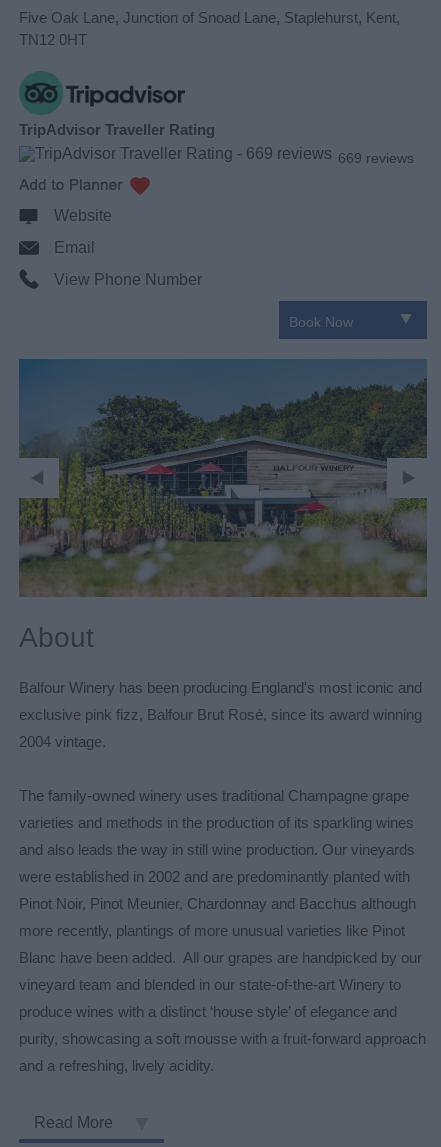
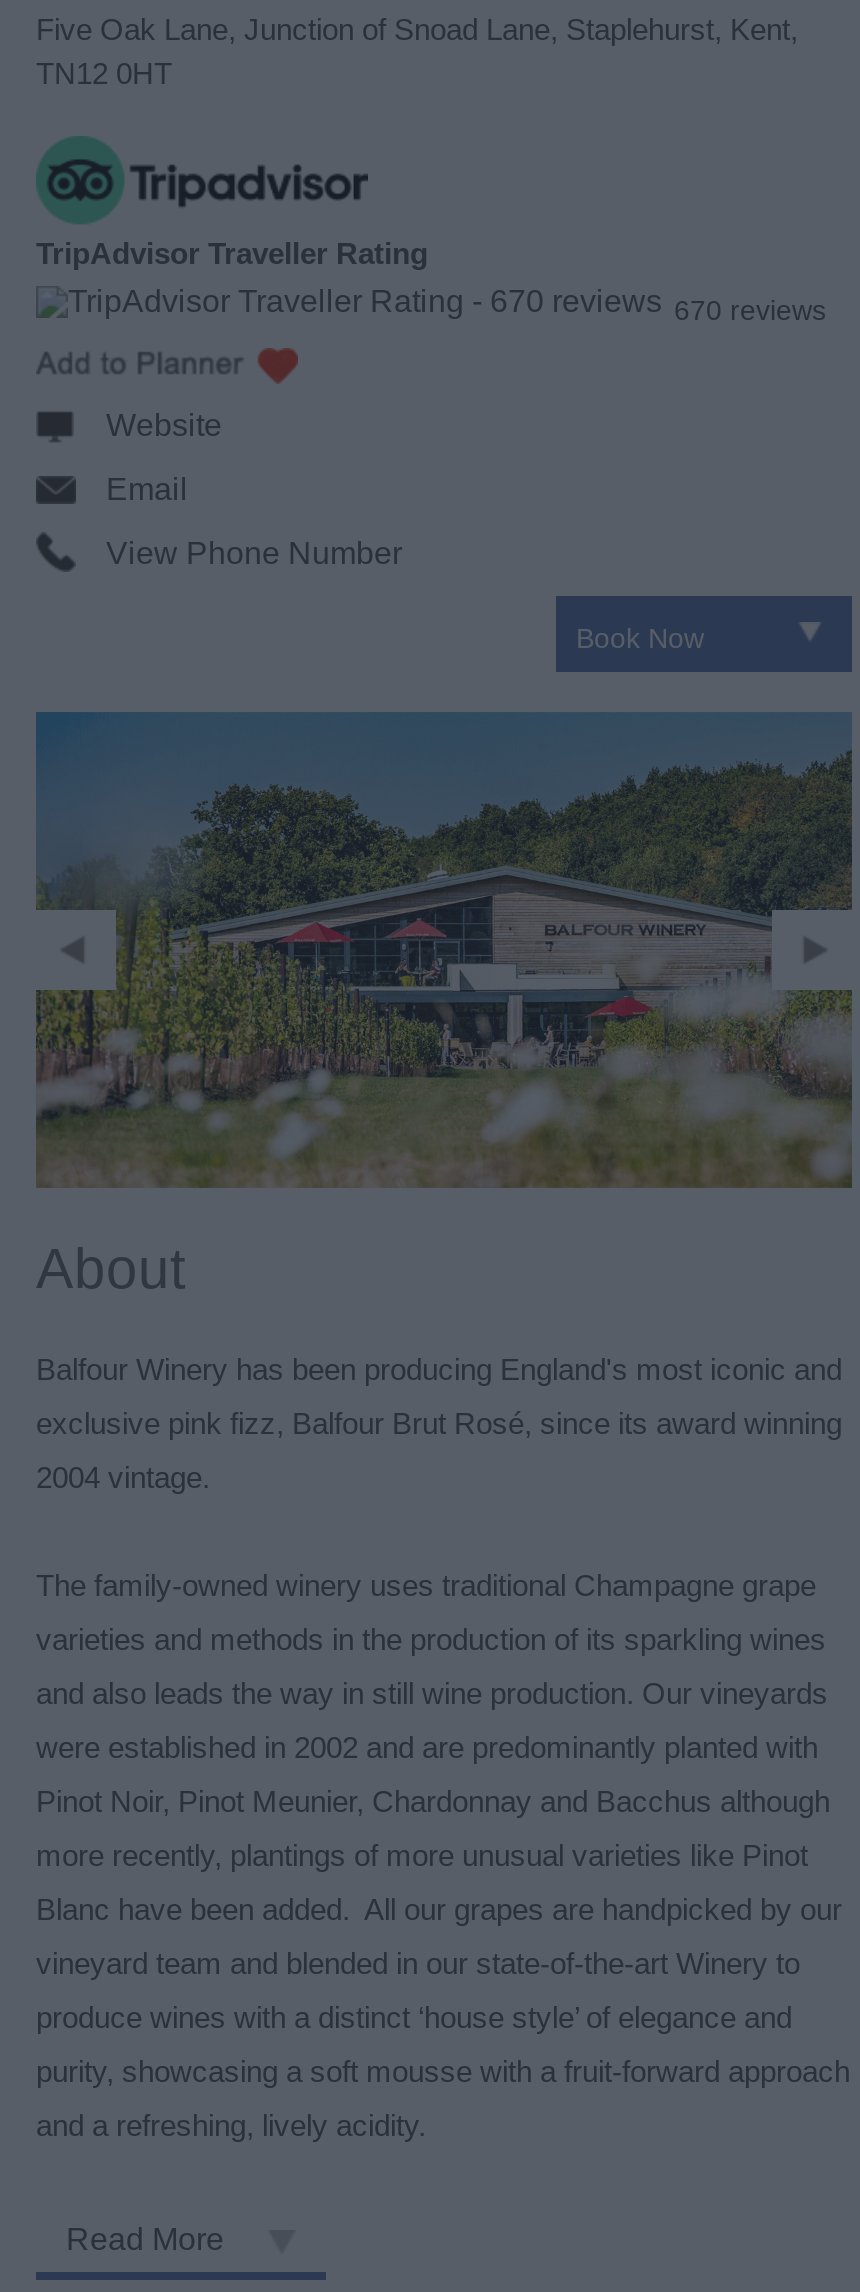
- 669 reviews
+ 670 reviews
